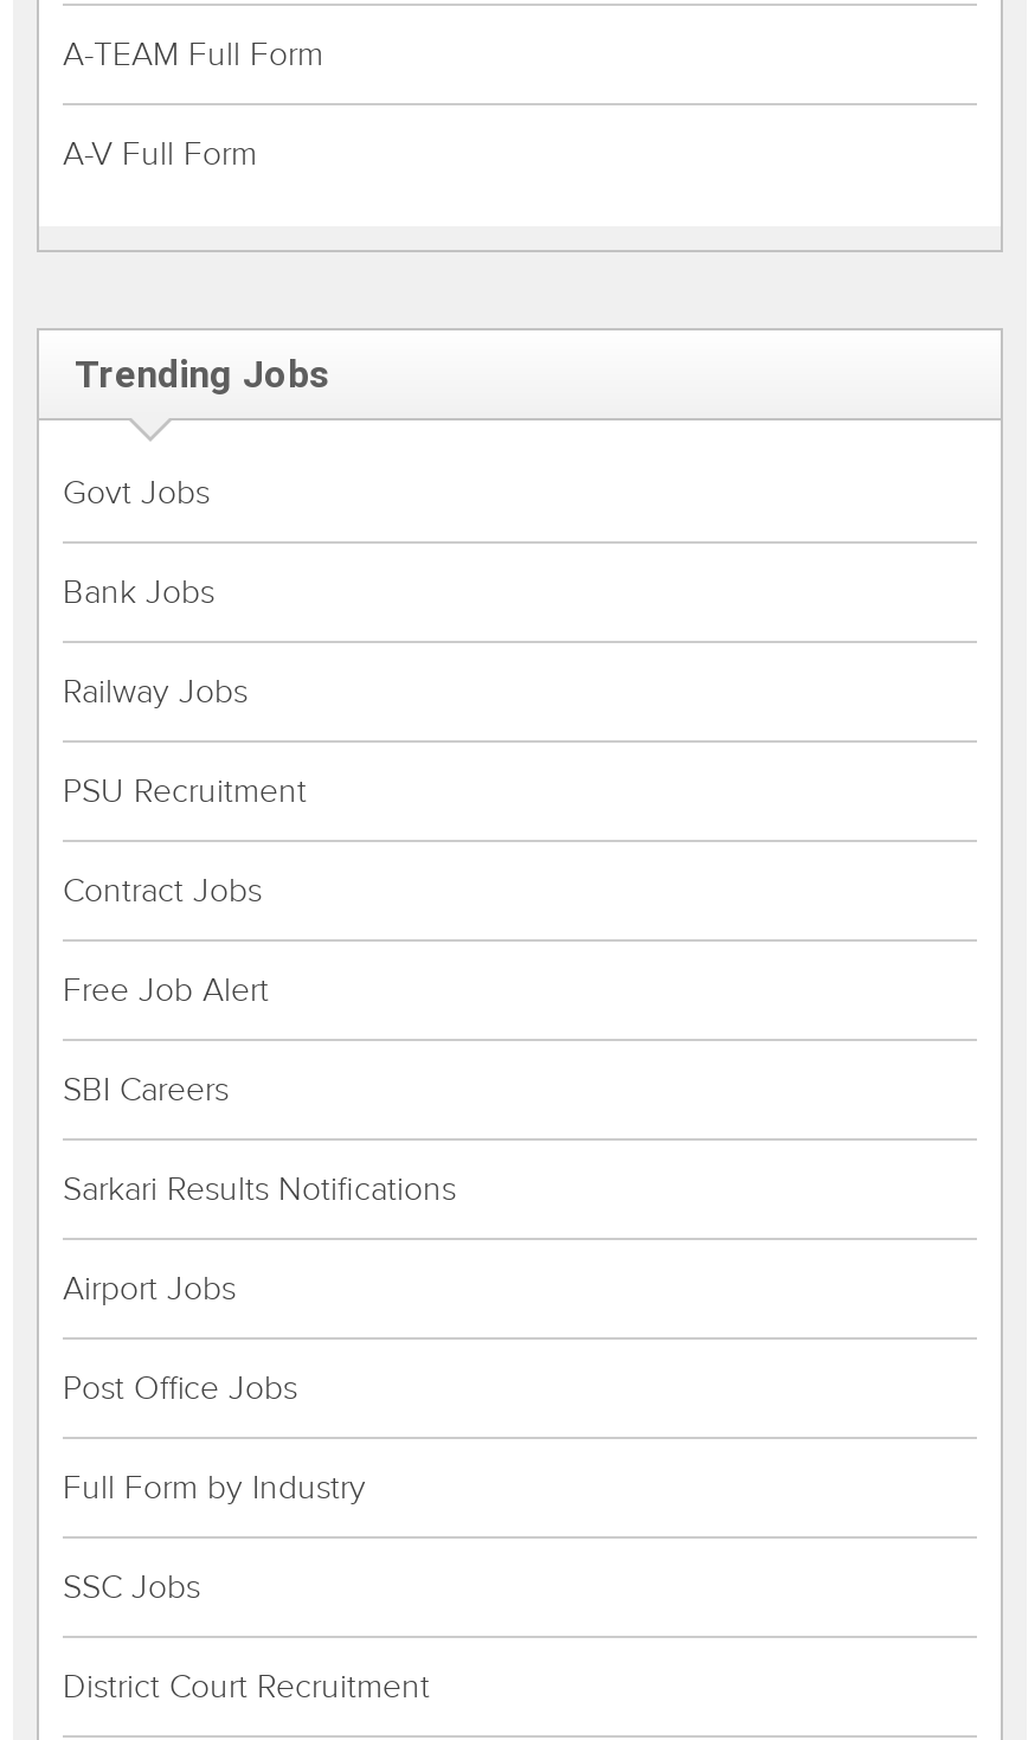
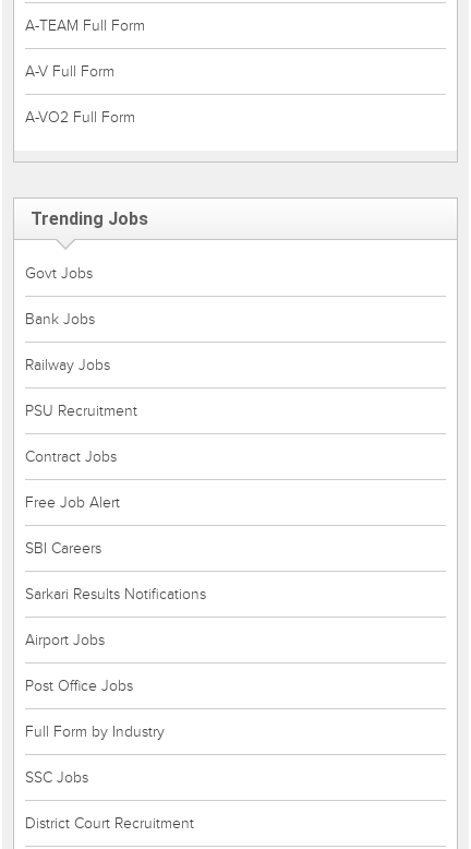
+ A-VO2 Full Form
